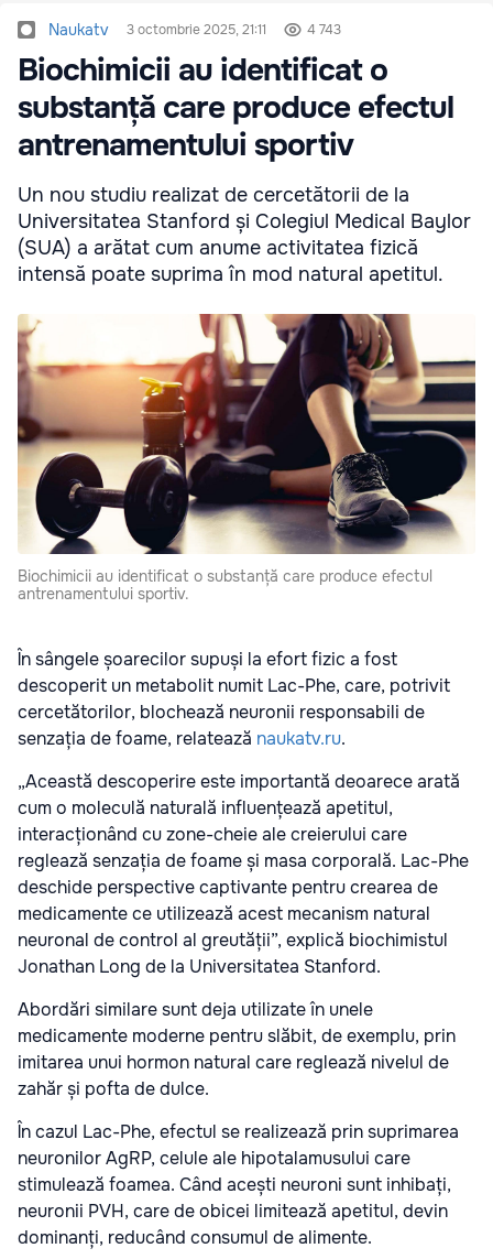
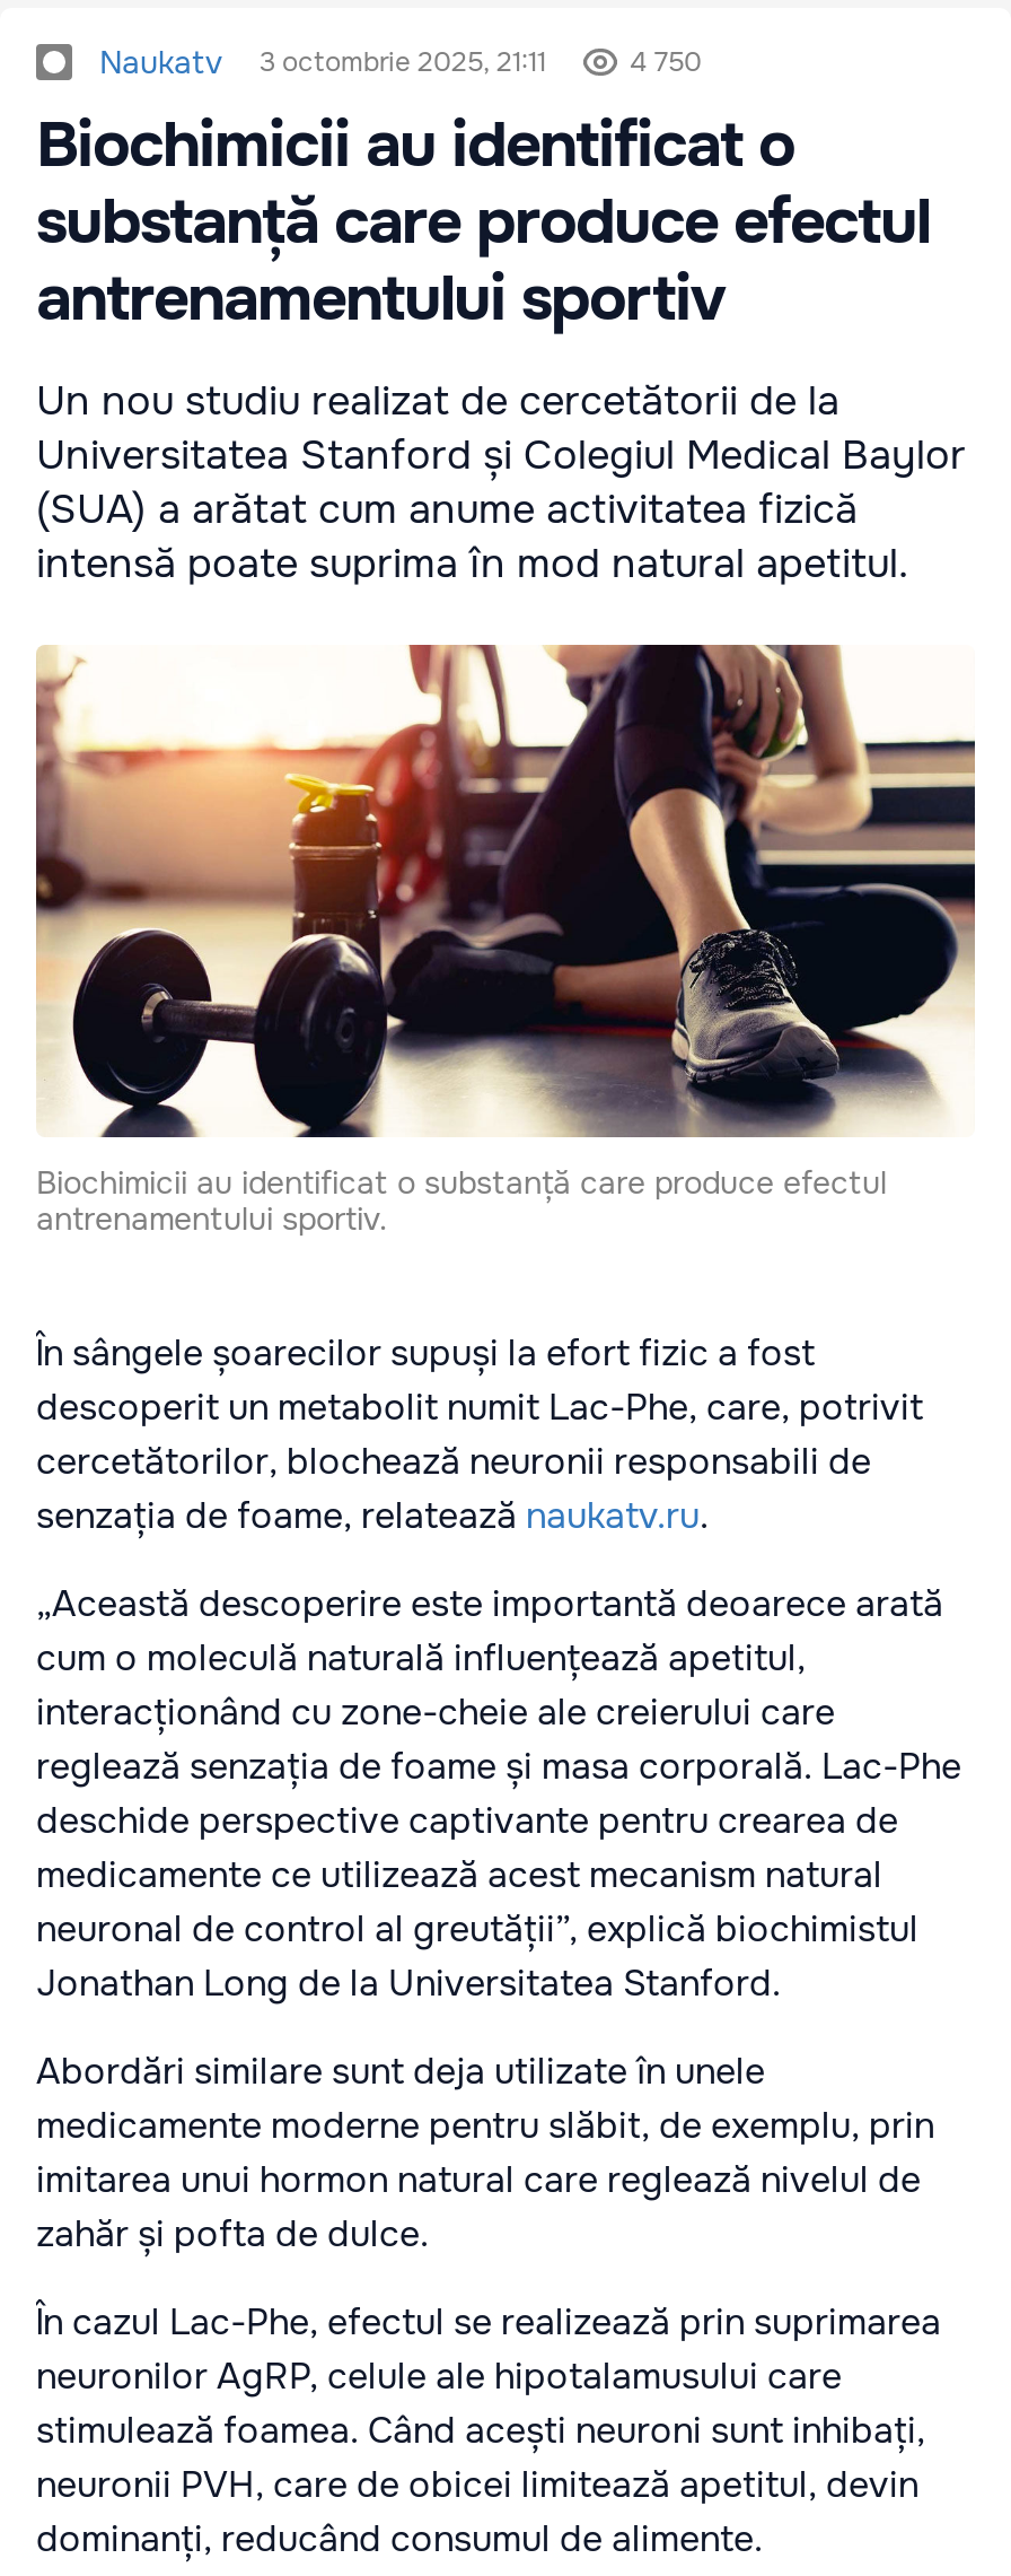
- 4 743
+ 4 750
